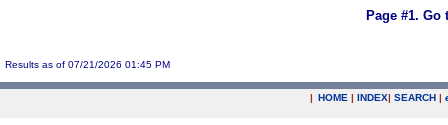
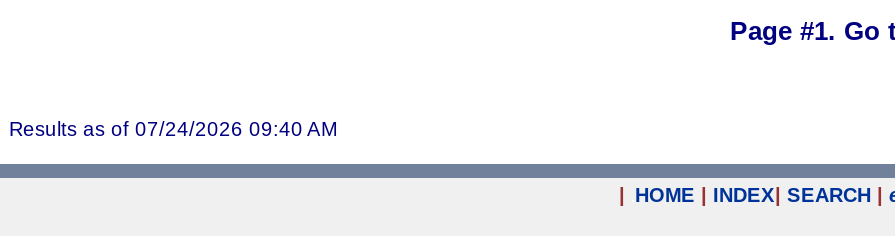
- Results as of 07/21/2026 01:45 PM
+ Results as of 07/24/2026 09:40 AM
